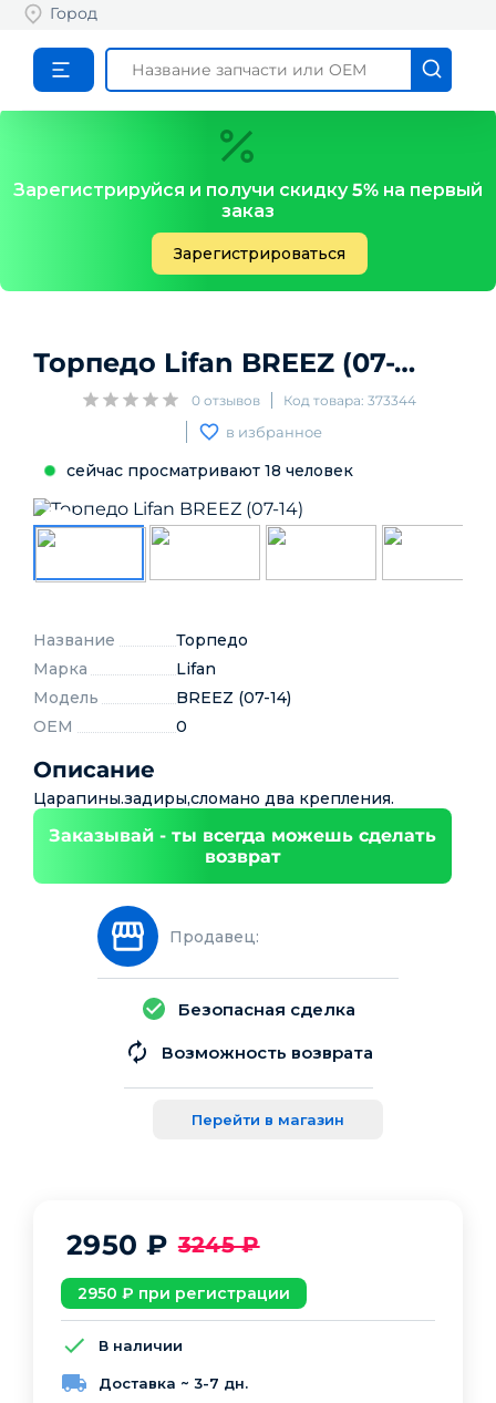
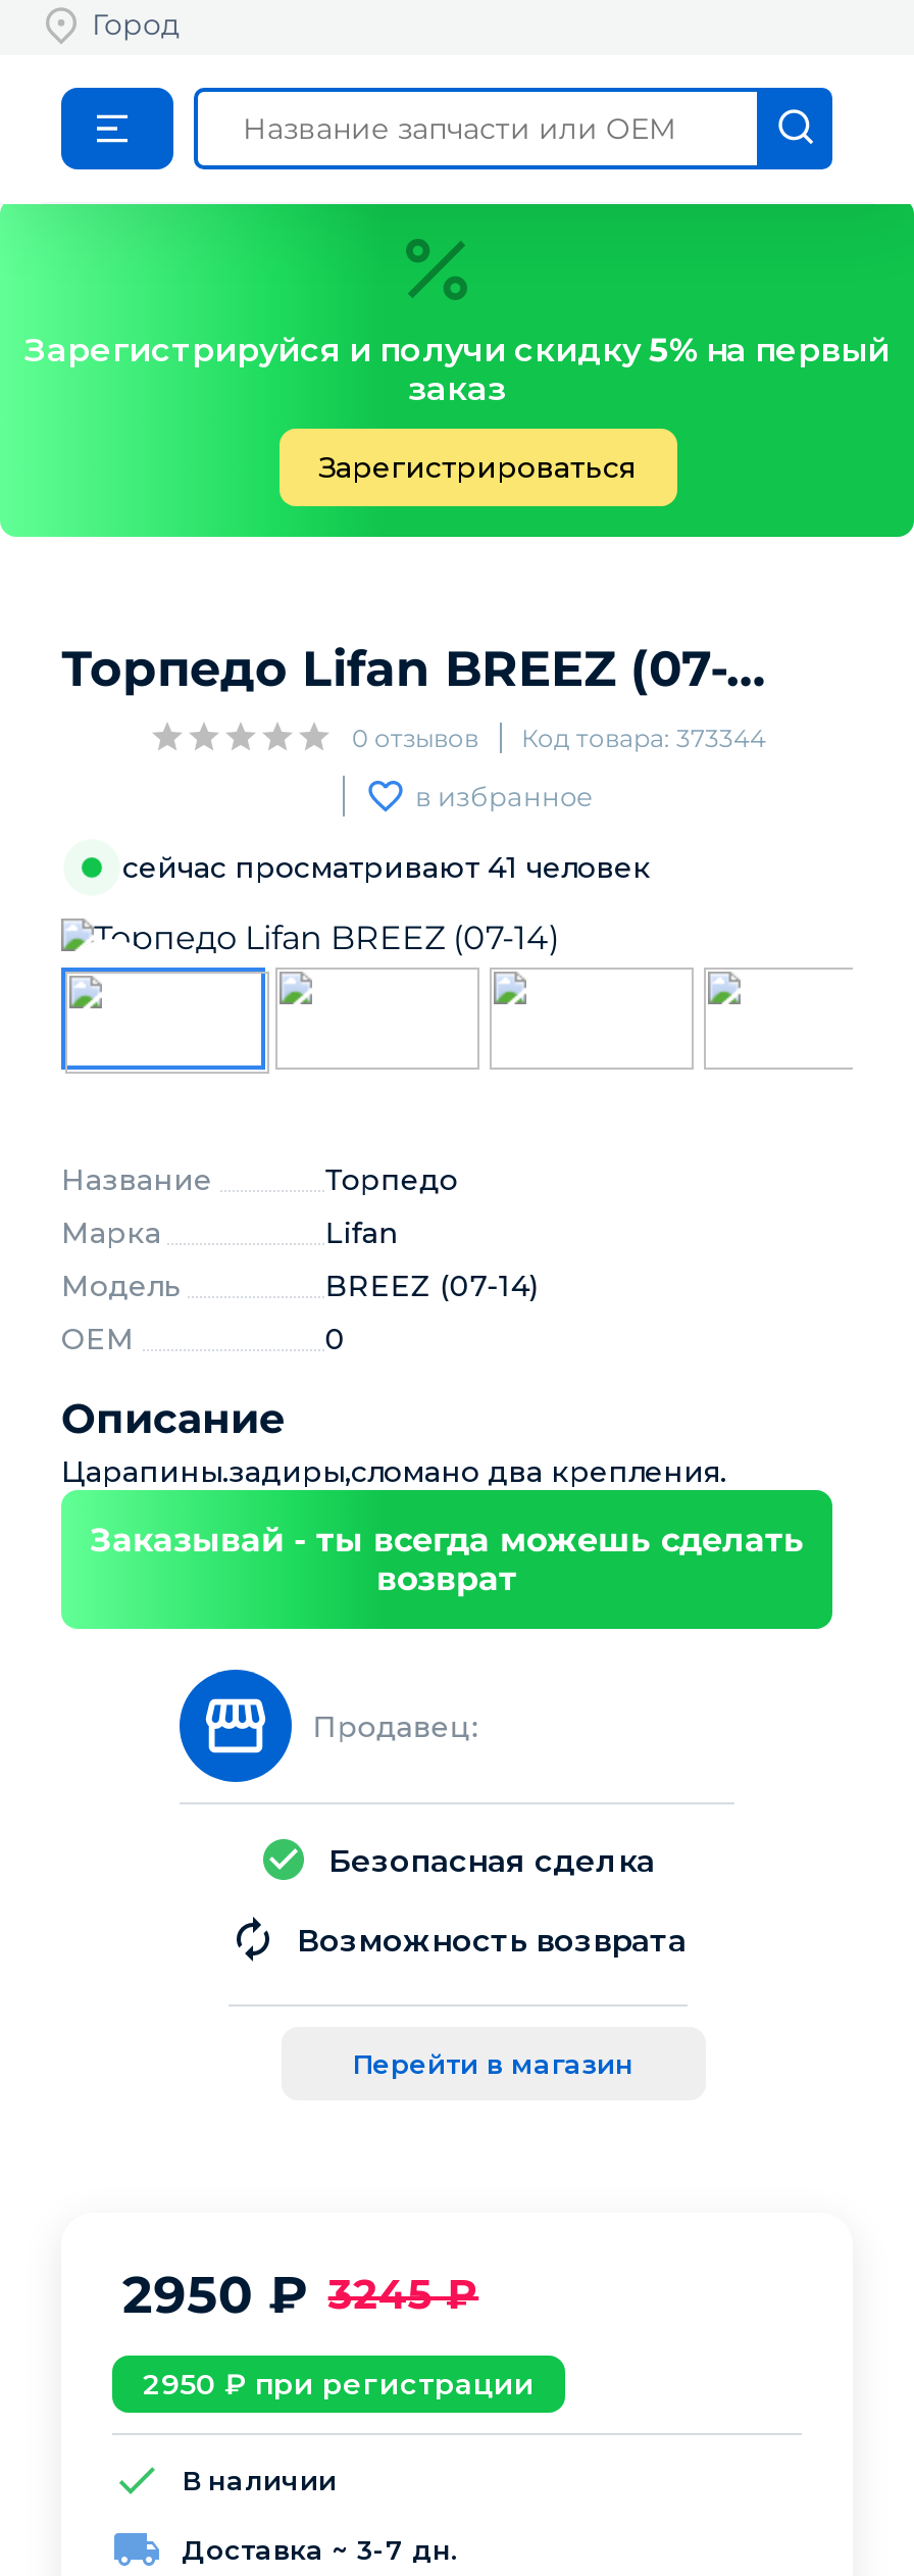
- сейчас просматривают 18 человек
+ сейчас просматривают 41 человек
